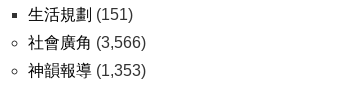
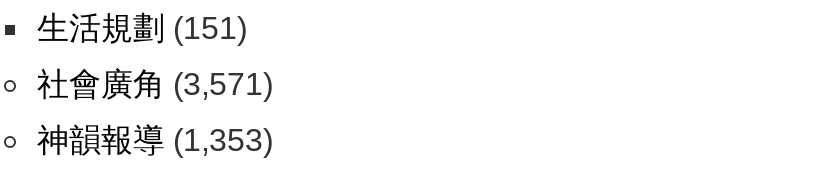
- 社會廣角(3,566)
+ 社會廣角(3,571)
